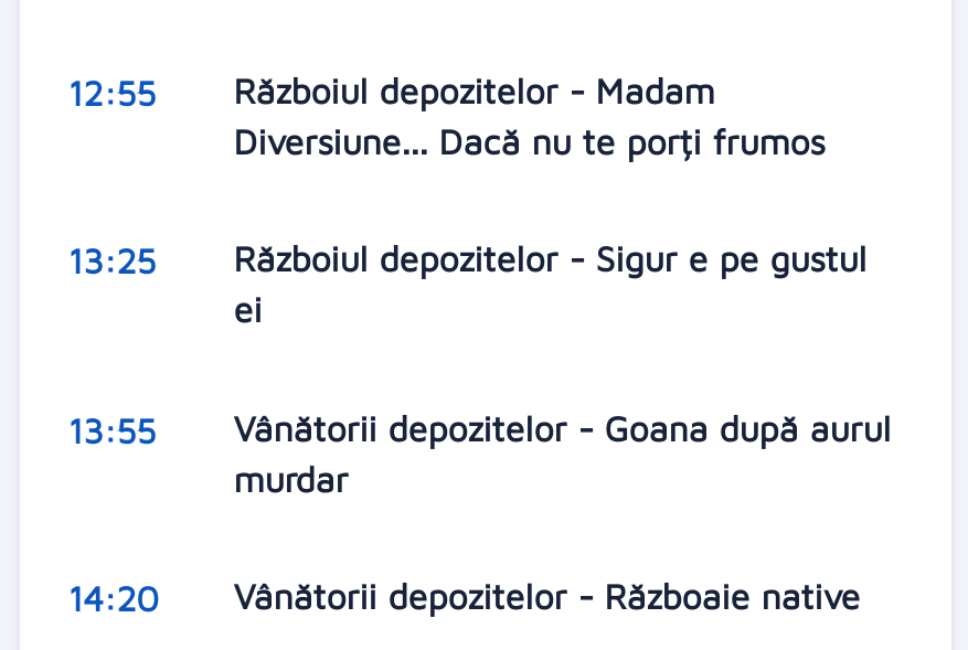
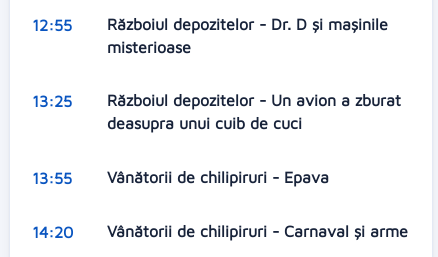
- Războiul depozitelor - Madam
- Diversiune... Dacă nu te porți frumos
+ Războiul depozitelor - Dr. D și mașinile
+ misterioase

- Războiul depozitelor - Sigur e pe gustul
- ei
+ Războiul depozitelor - Un avion a zburat
+ deasupra unui cuib de cuci

- Vânătorii depozitelor - Goana după aurul
- murdar
+ Vânătorii de chilipiruri - Epava

- Vânătorii depozitelor - Războaie native
+ Vânătorii de chilipiruri - Carnaval și arme
